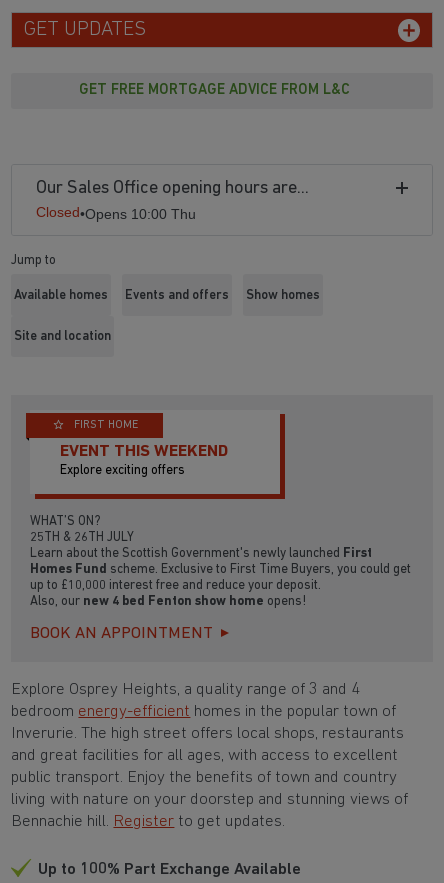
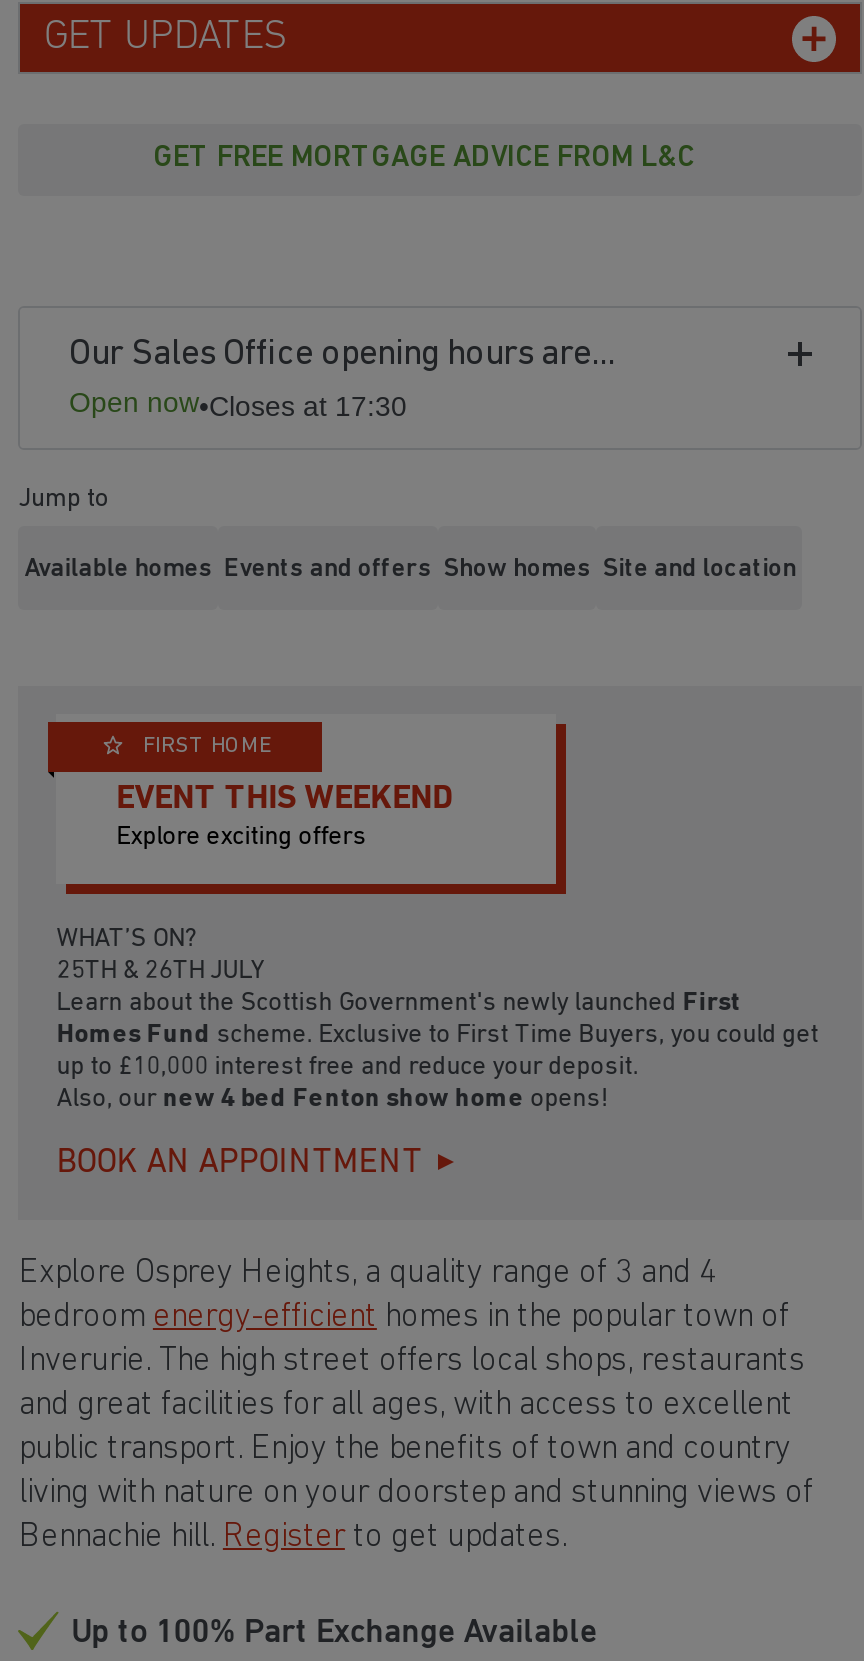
- Closed•Opens 10:00 Thu
+ Open now•Closes at 17:30
